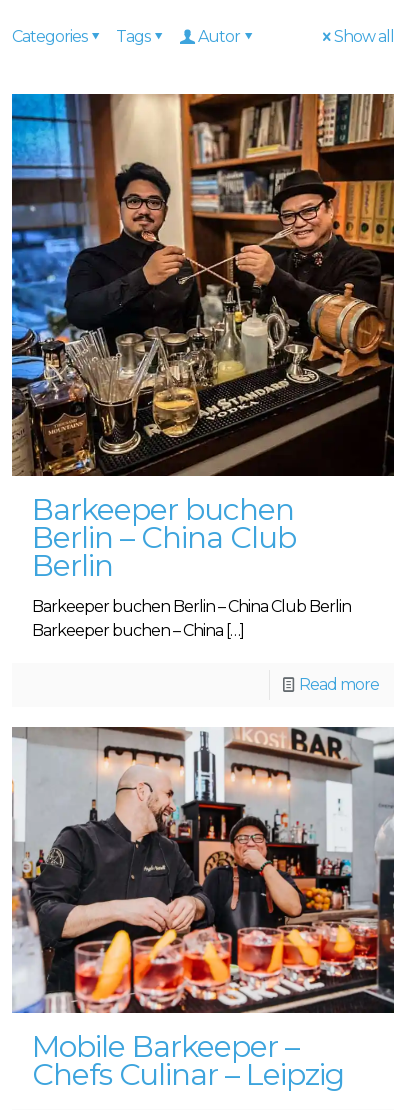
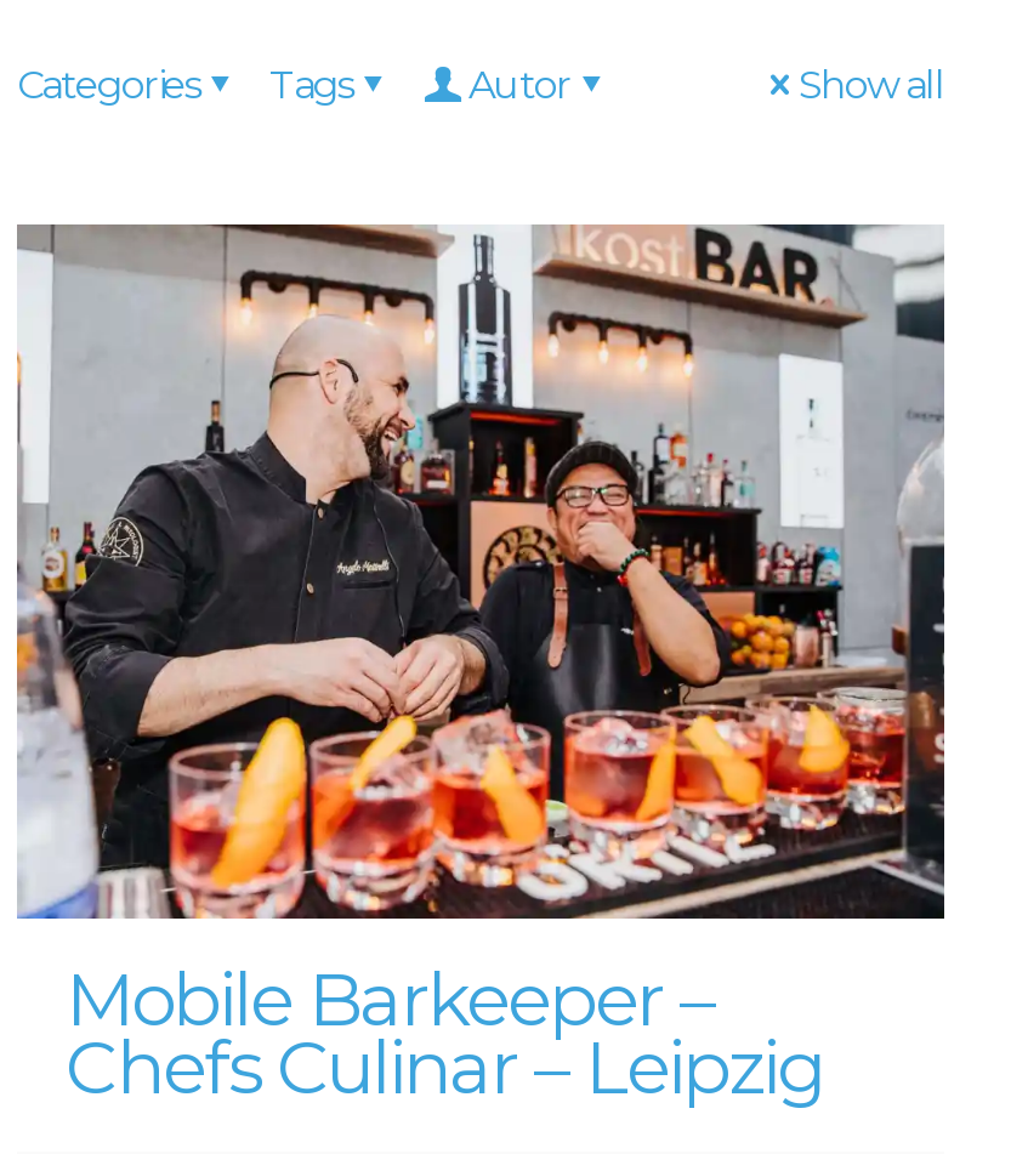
- [image]
- Barkeeper buchen
- Berlin – China Club
- Berlin
- Barkeeper buchen Berlin – China Club Berlin
- Barkeeper buchen – China […]
- Read more
